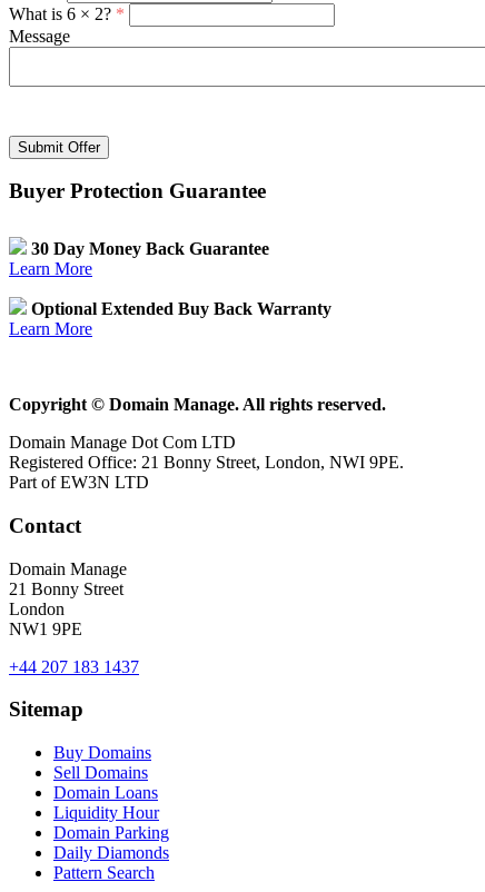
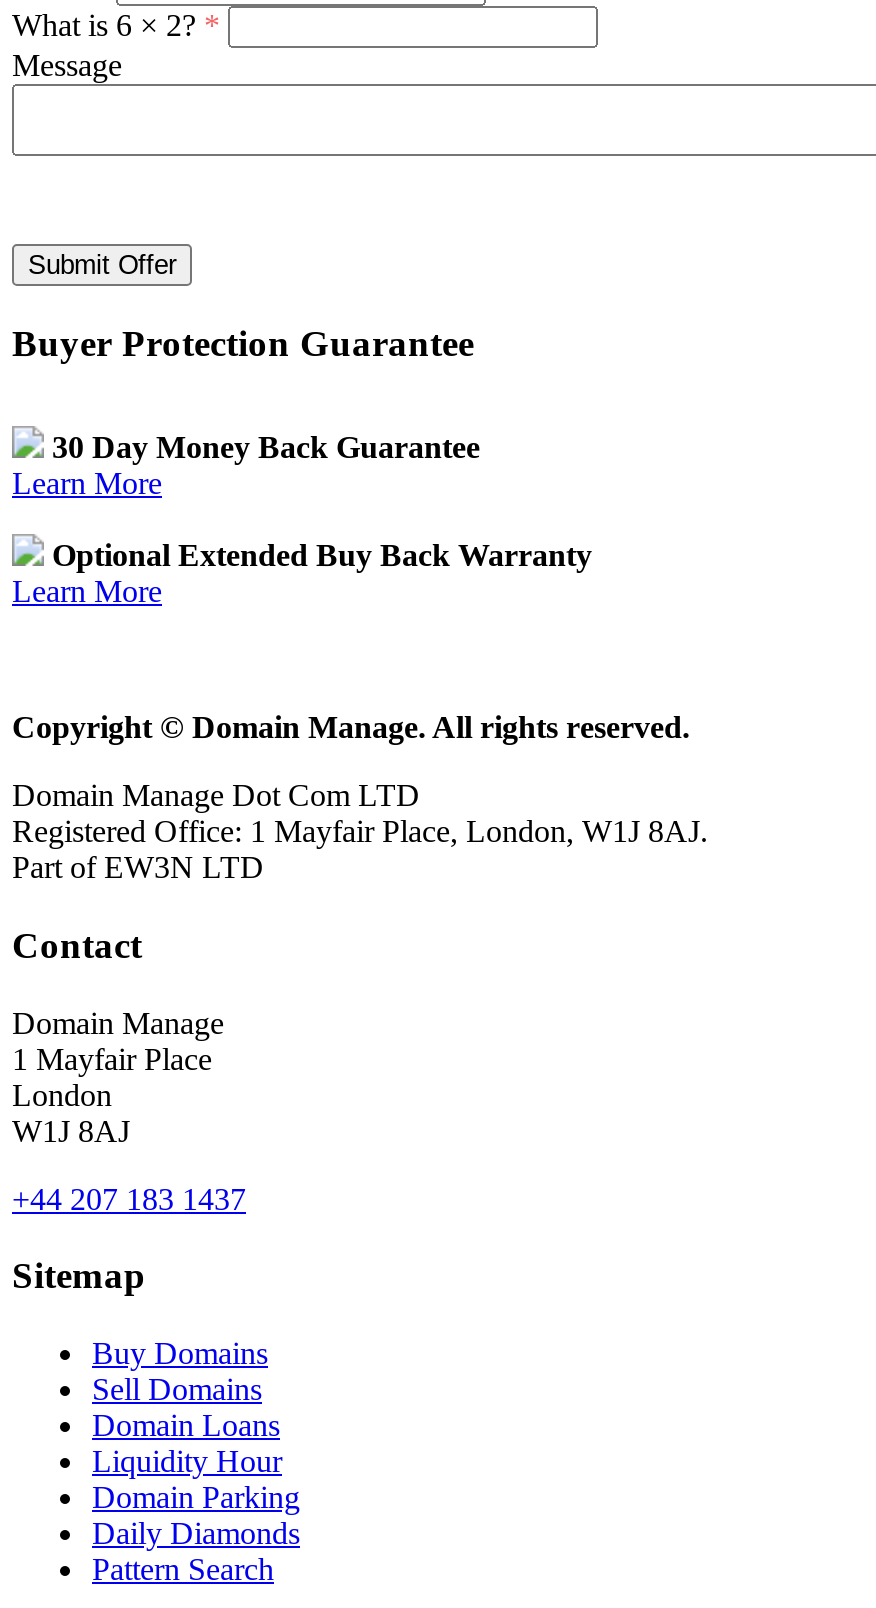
- Registered Office: 21 Bonny Street, London, NWI 9PE.
+ Registered Office: 1 Mayfair Place, London, W1J 8AJ.

- 21 Bonny Street
+ 1 Mayfair Place

- NW1 9PE
+ W1J 8AJ
